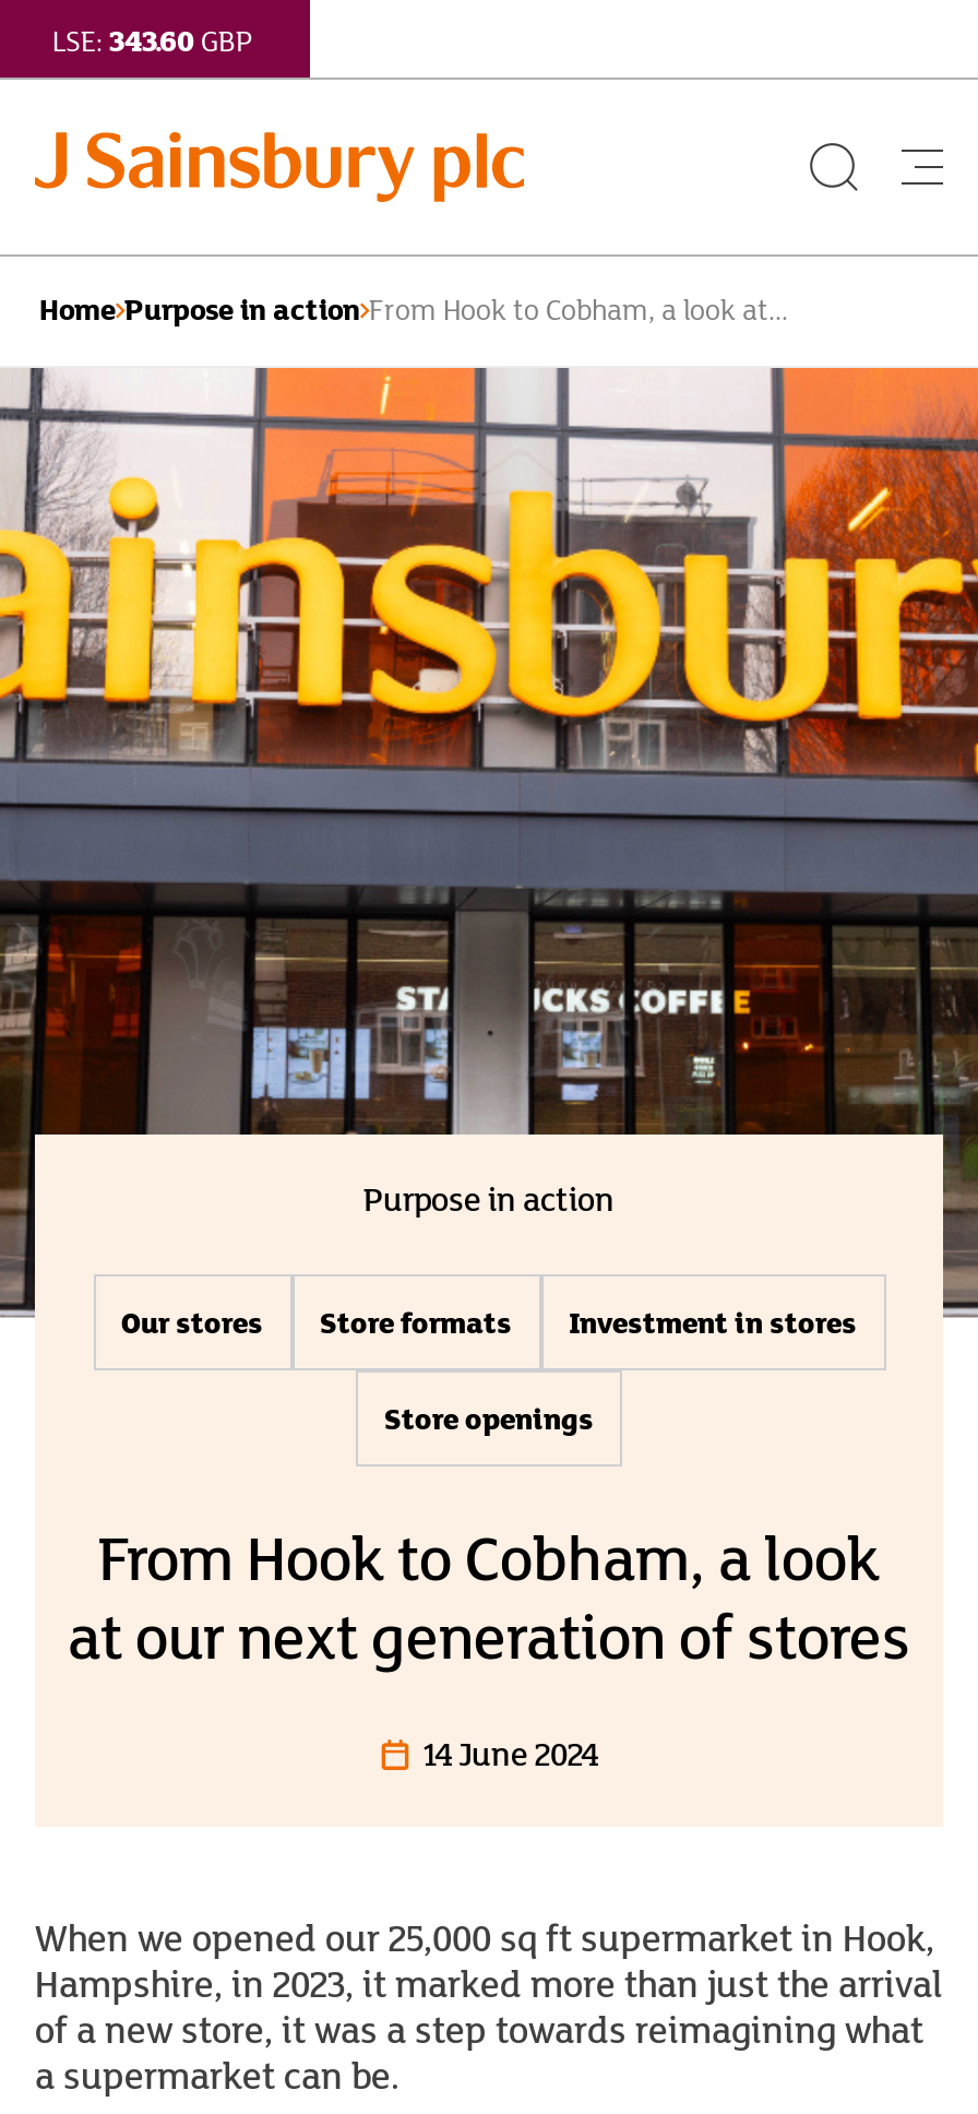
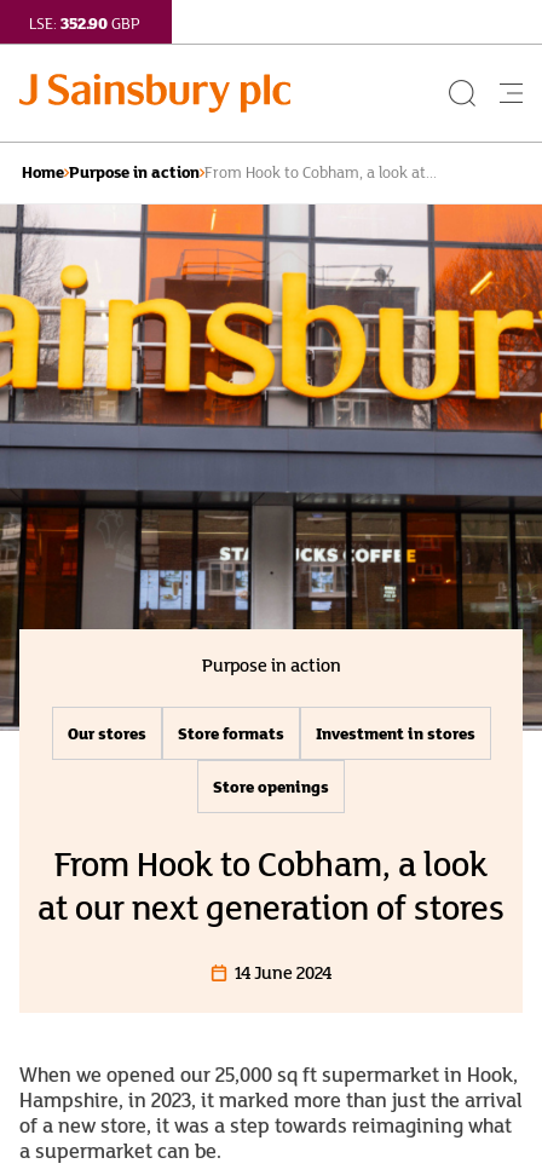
- LSE: 343.60 GBP
+ LSE: 352.90 GBP
